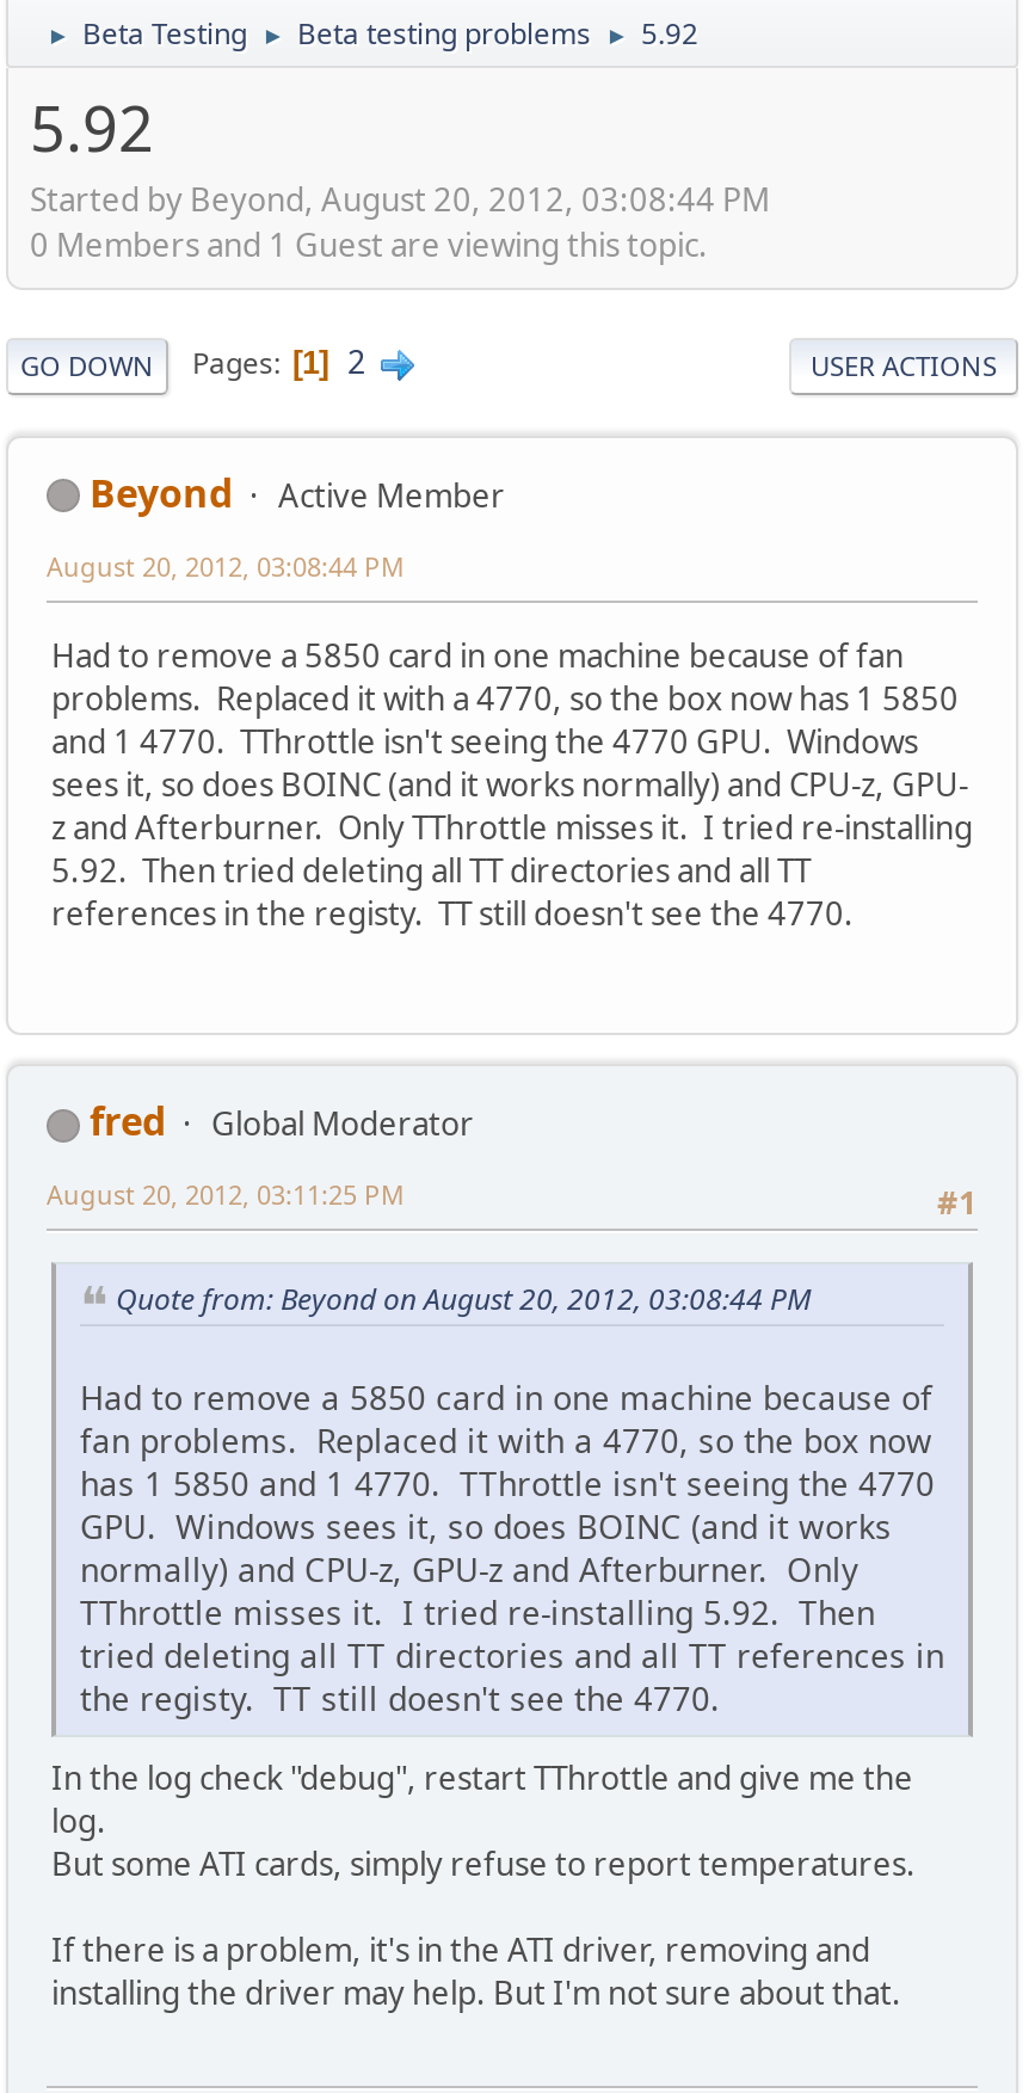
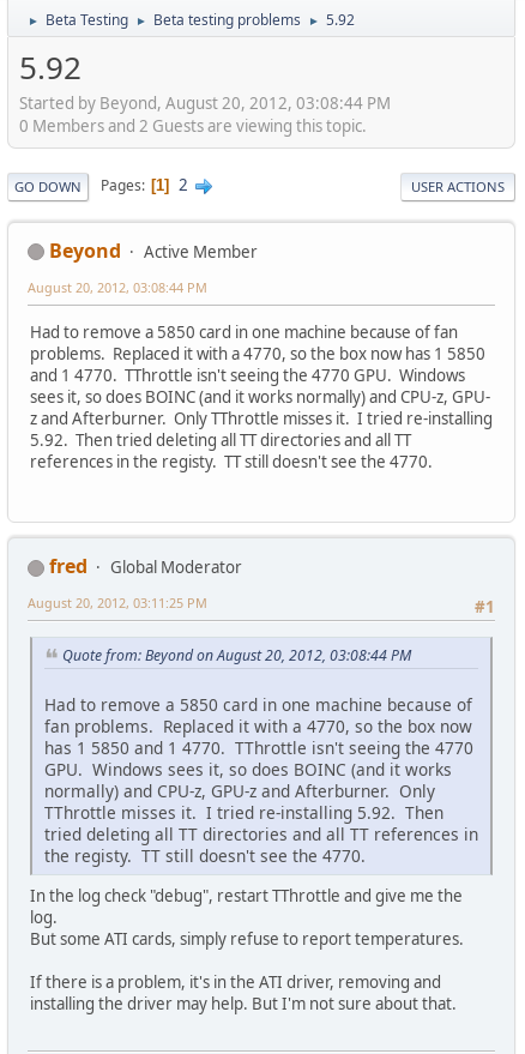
- 0 Members and 1 Guest are viewing this topic.
+ 0 Members and 2 Guests are viewing this topic.
